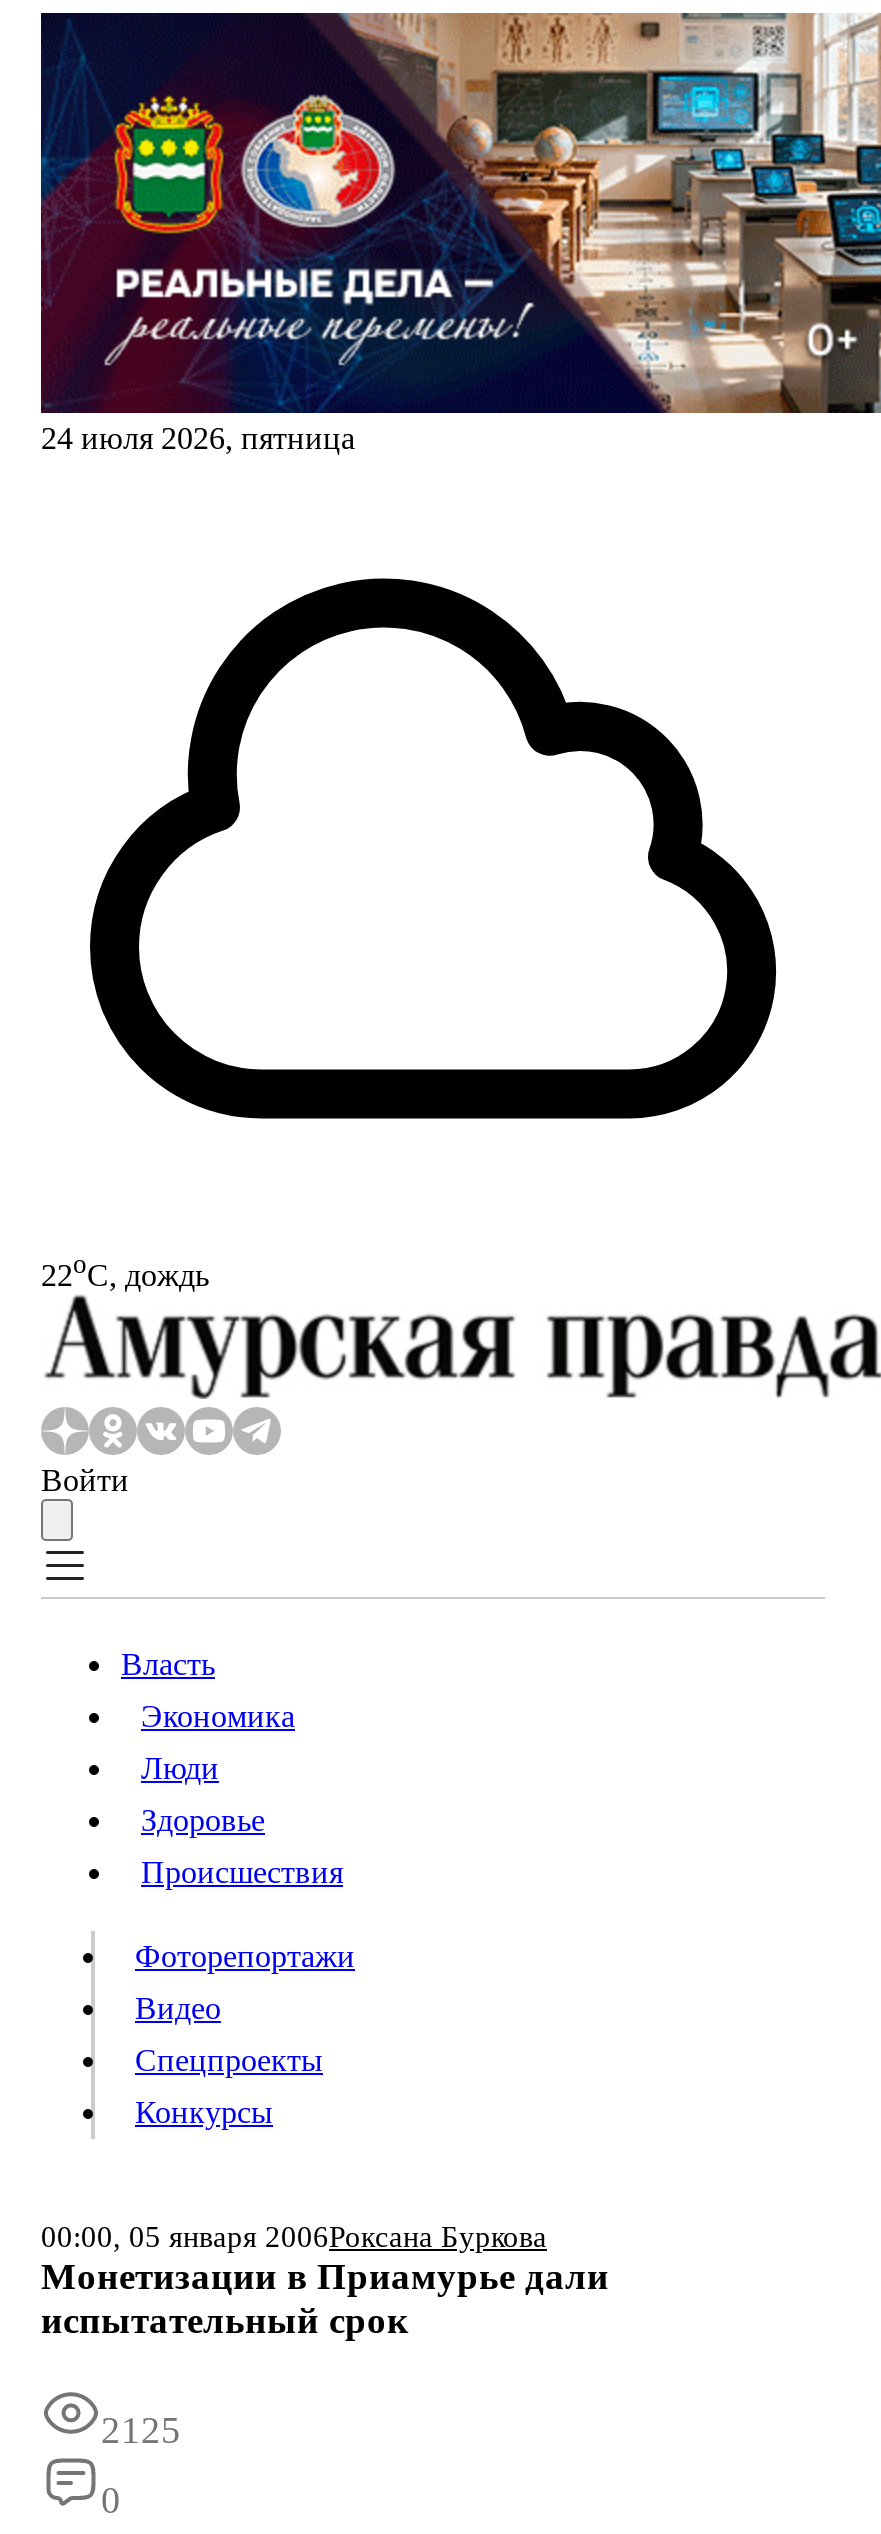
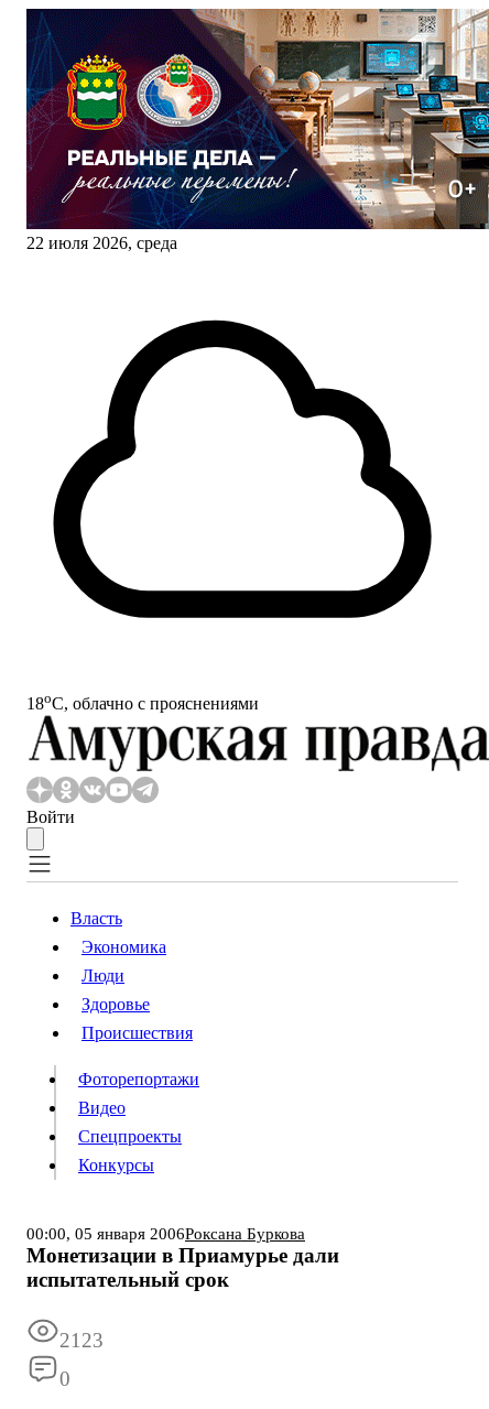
- 24 июля 2026, пятница
+ 22 июля 2026, среда

- 22oС, дождь
+ 18oС, облачно с прояснениями

- 2125
+ 2123
